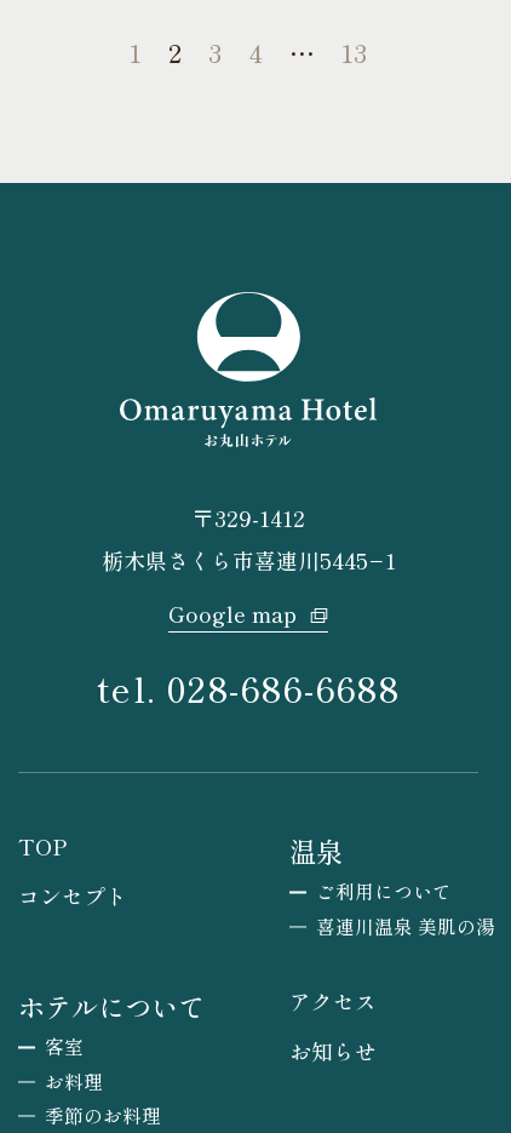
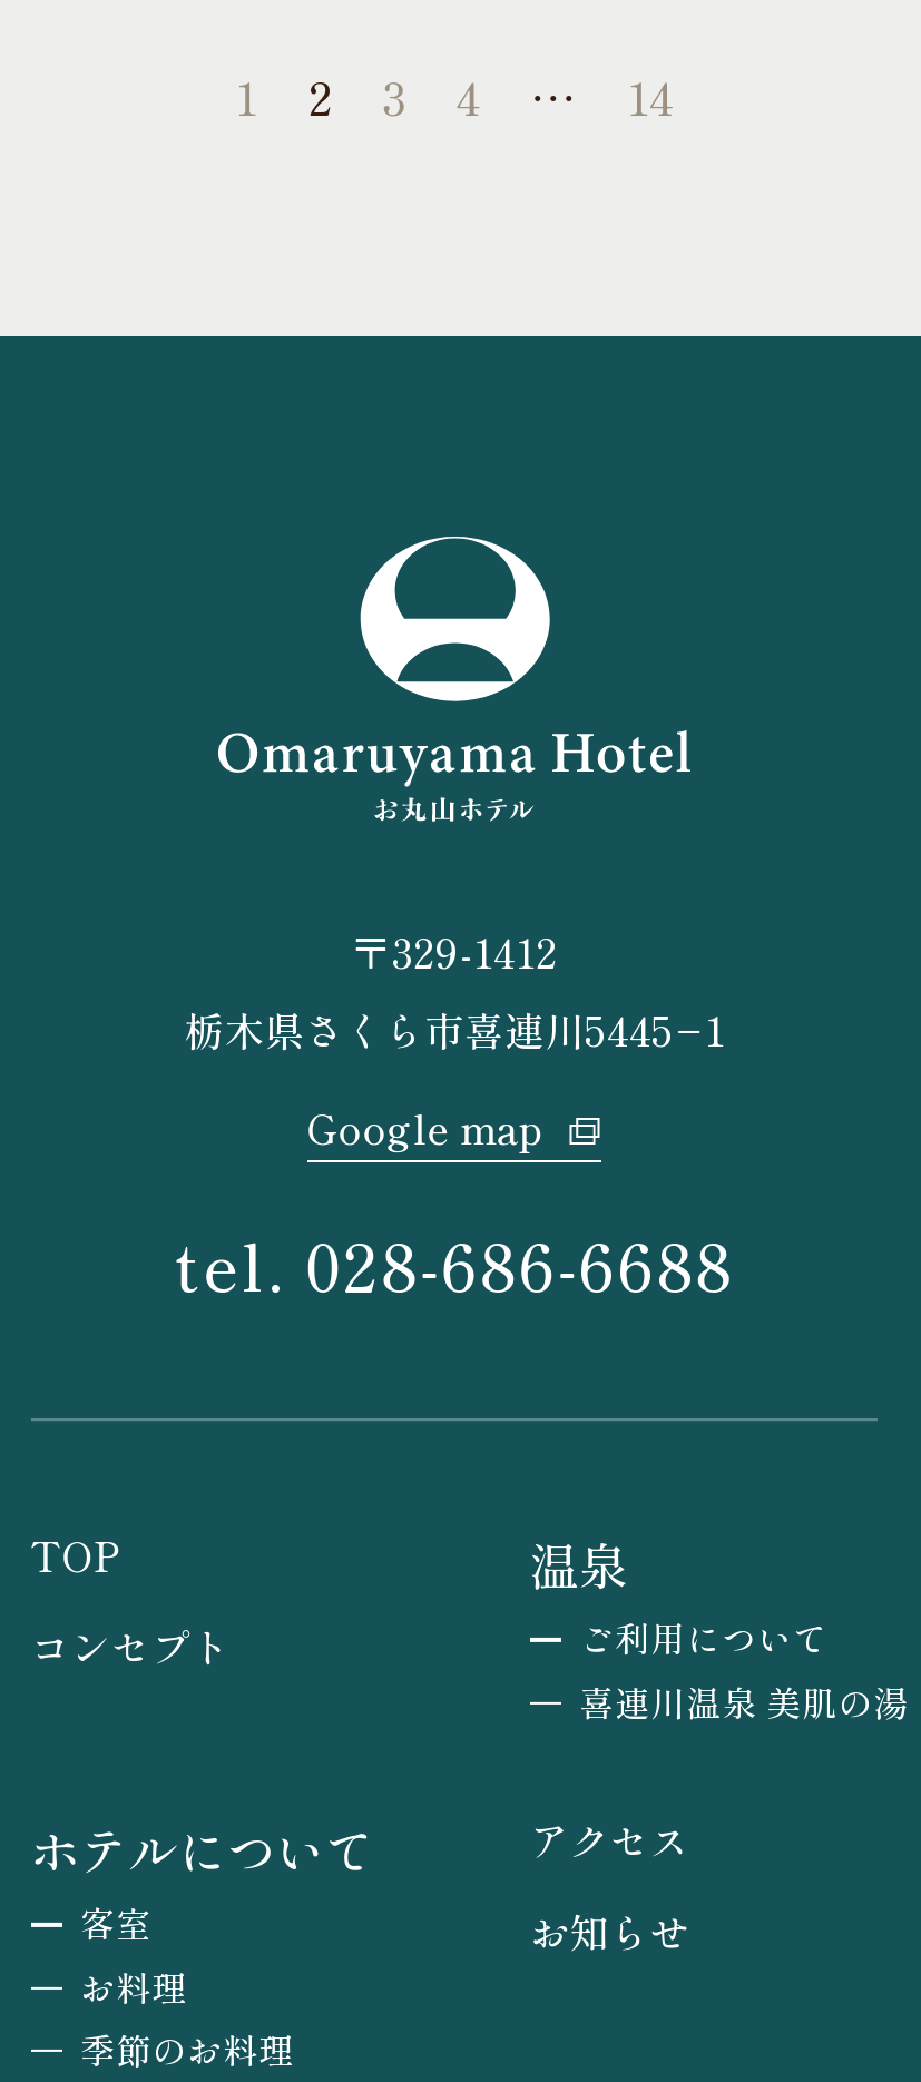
- 13
+ 14
